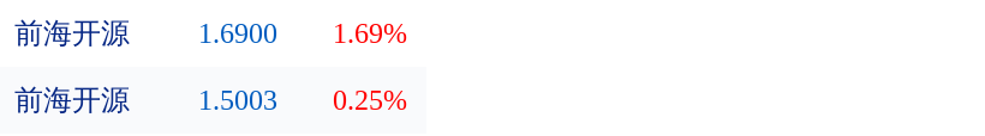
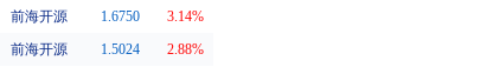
- 1.6900
+ 1.6750

- 1.69%
+ 3.14%

- 1.5003
+ 1.5024

- 0.25%
+ 2.88%
